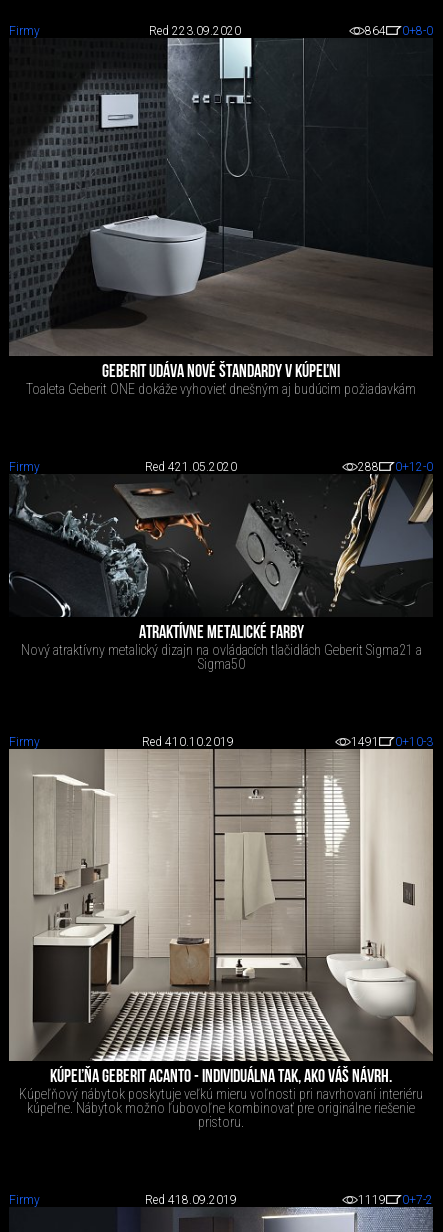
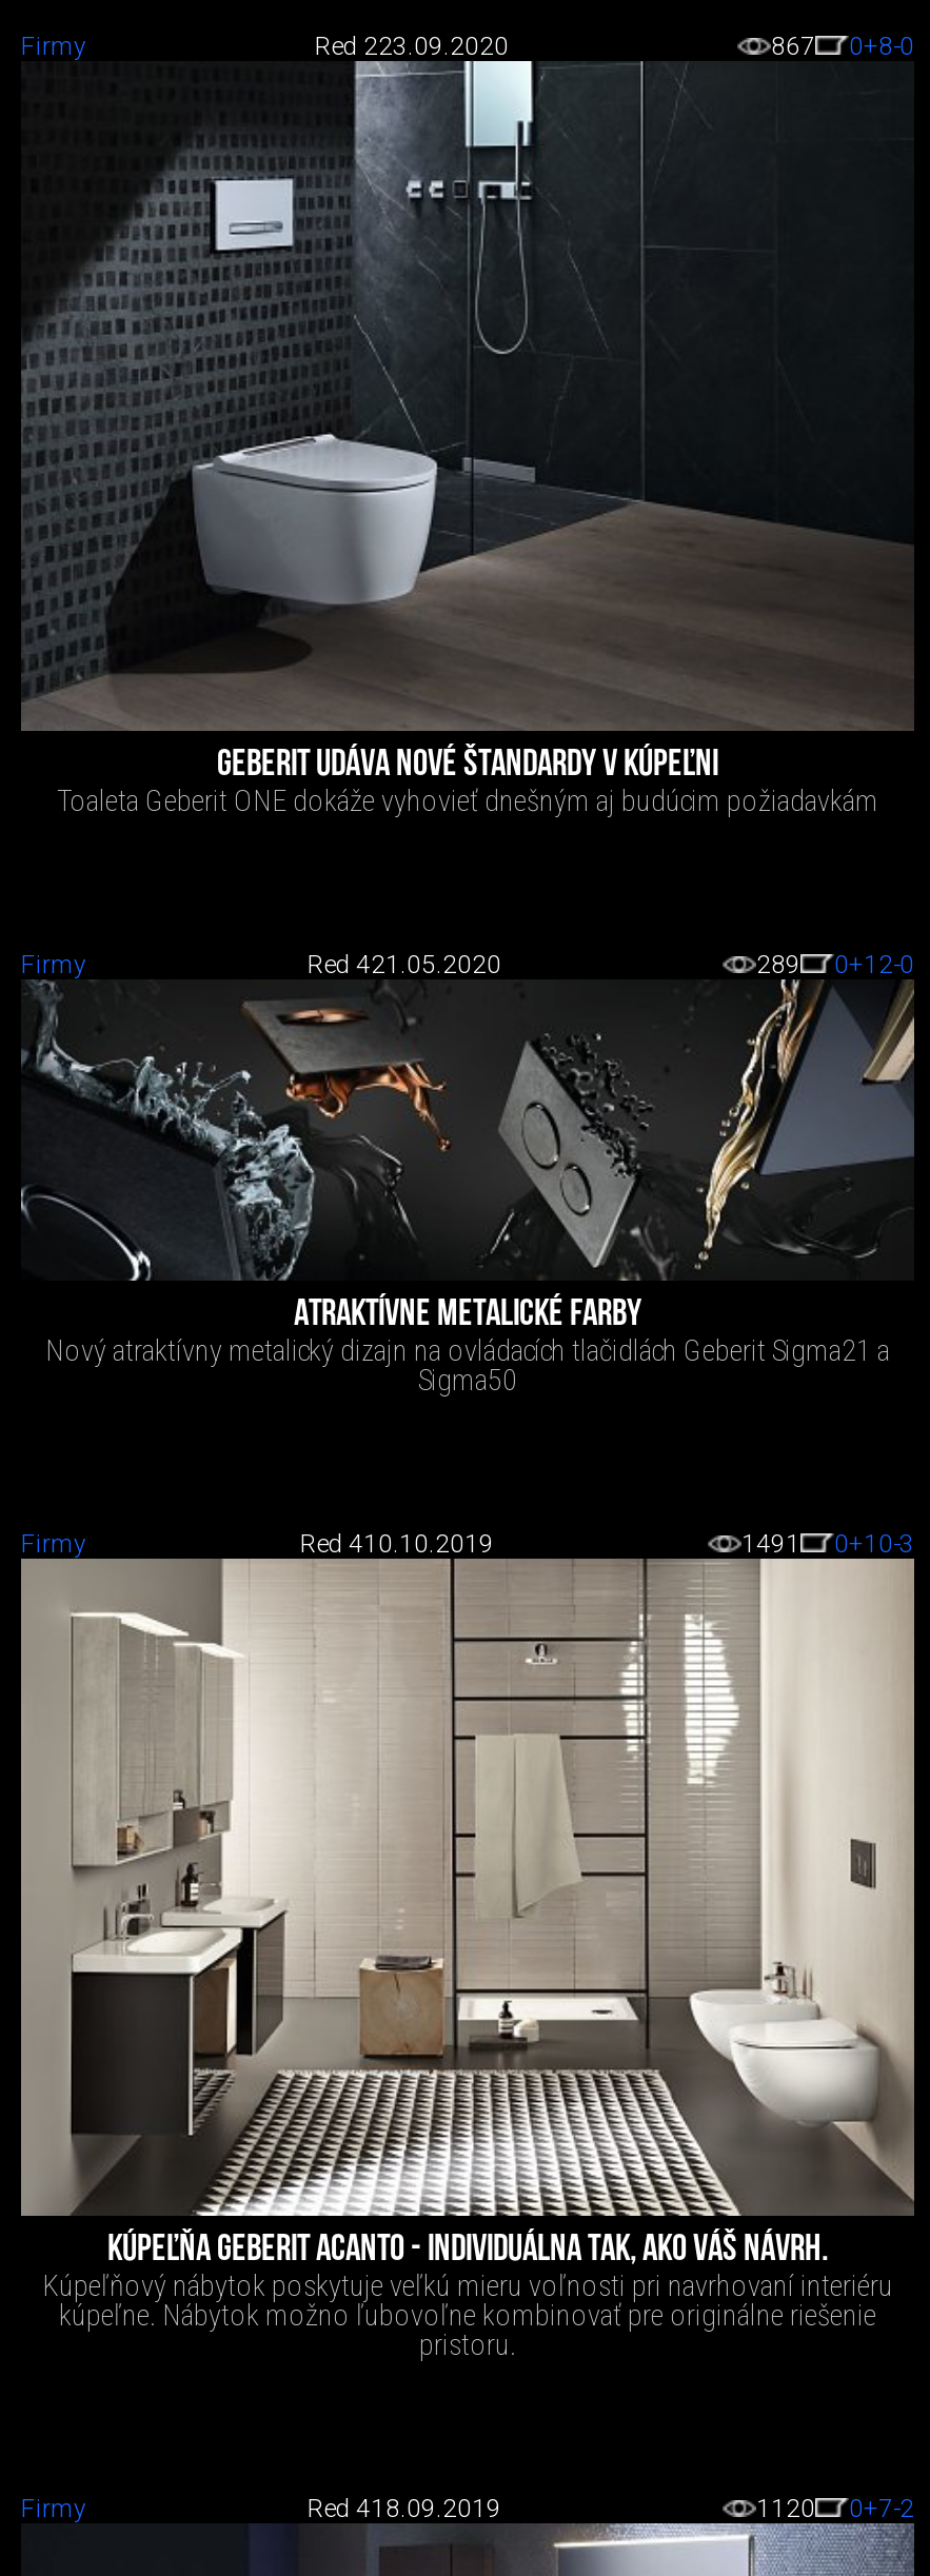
- 864 0+8-0
+ 867 0+8-0

- 288 0+12-0
+ 289 0+12-0

- 1119 0+7-2
+ 1120 0+7-2
